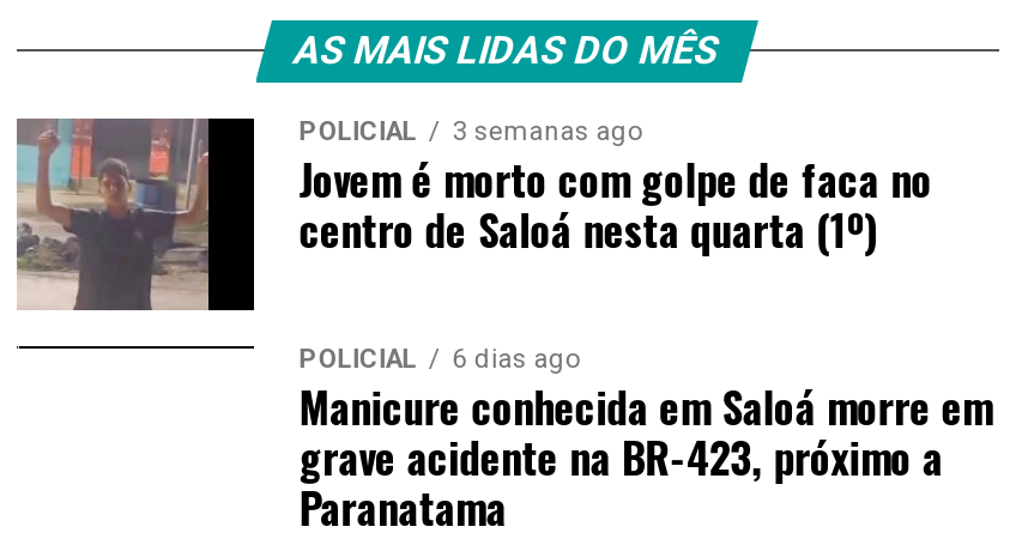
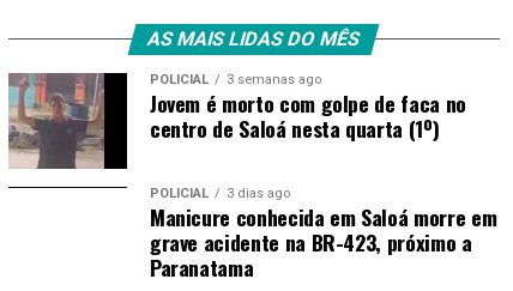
- POLICIAL 6 dias ago
+ POLICIAL 3 dias ago
